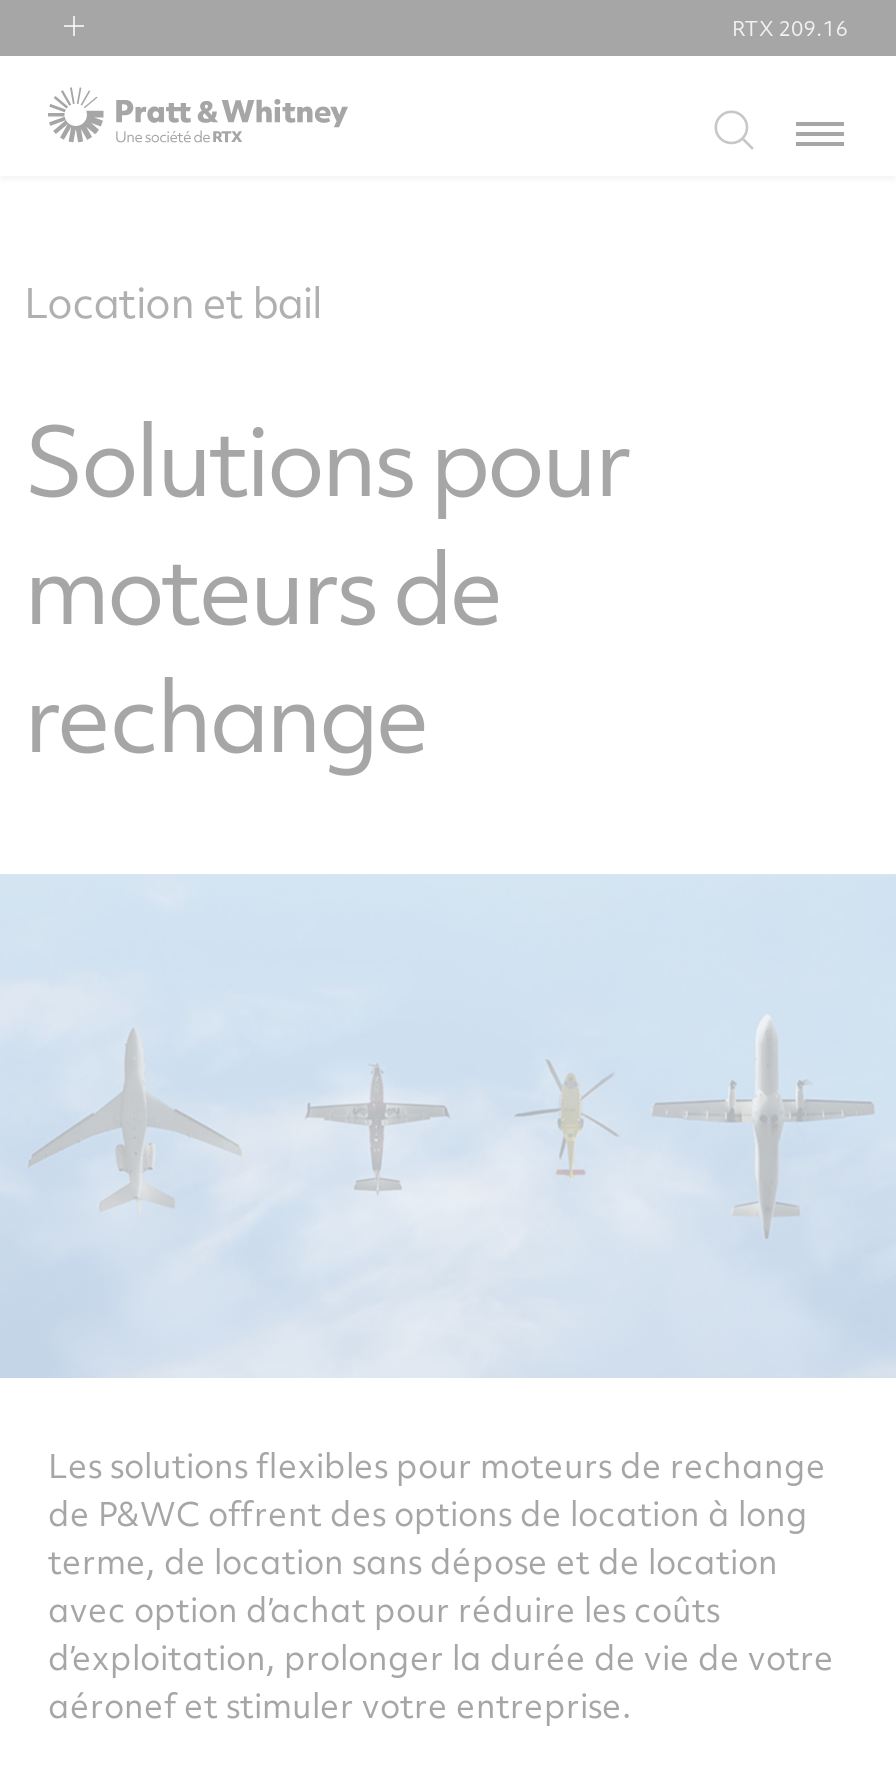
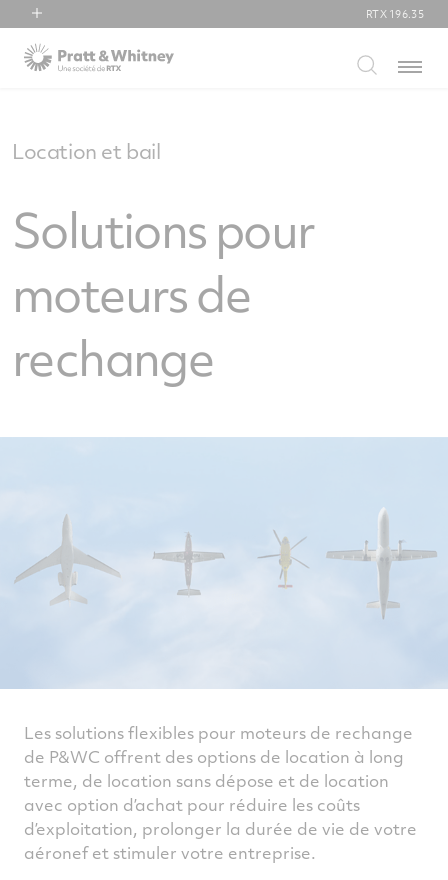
- RTX 209.16
+ RTX 196.35
